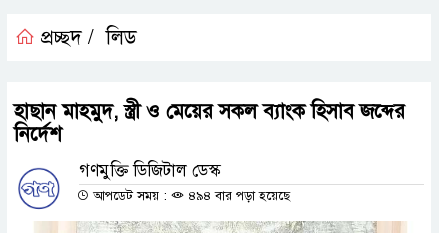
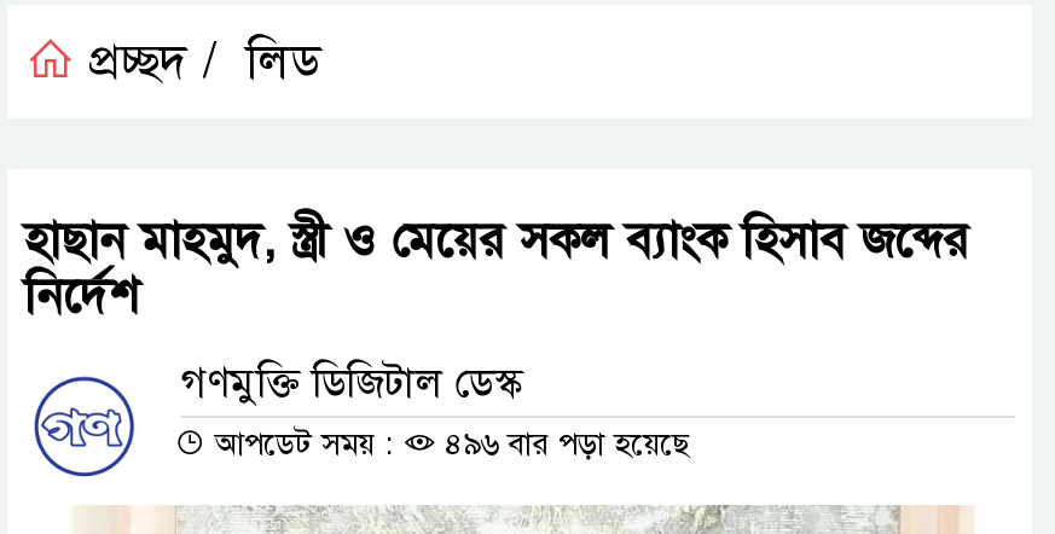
- আপডেট সময় : ৪৯৪ বার পড়া হয়েছে
+ আপডেট সময় : ৪৯৬ বার পড়া হয়েছে
